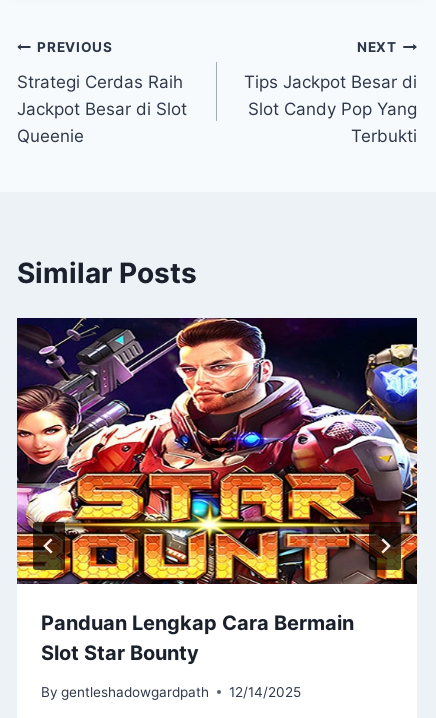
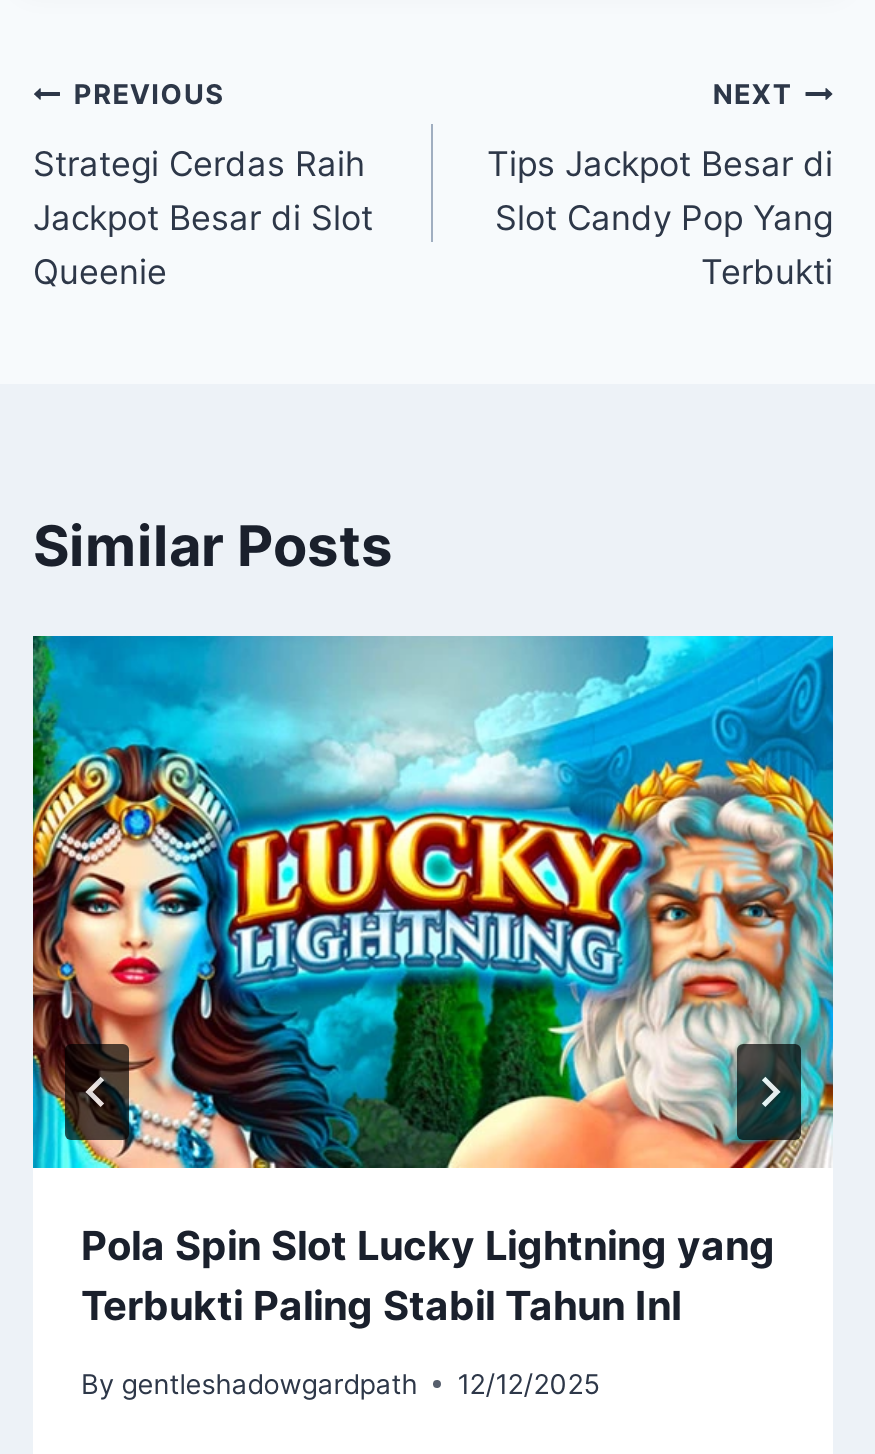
- [image]
- Panduan Lengkap Cara Bermain
- Slot Star Bounty
+ [image]
+ Pola Spin Slot Lucky Lightning yang
+ Terbukti Paling Stabil Tahun InI

- By gentleshadowgardpath 12/14/2025
+ By gentleshadowgardpath 12/12/2025
